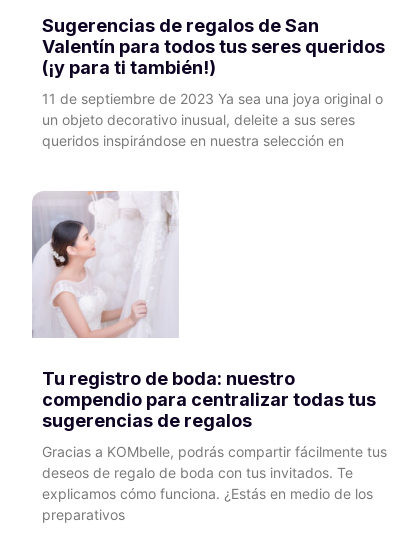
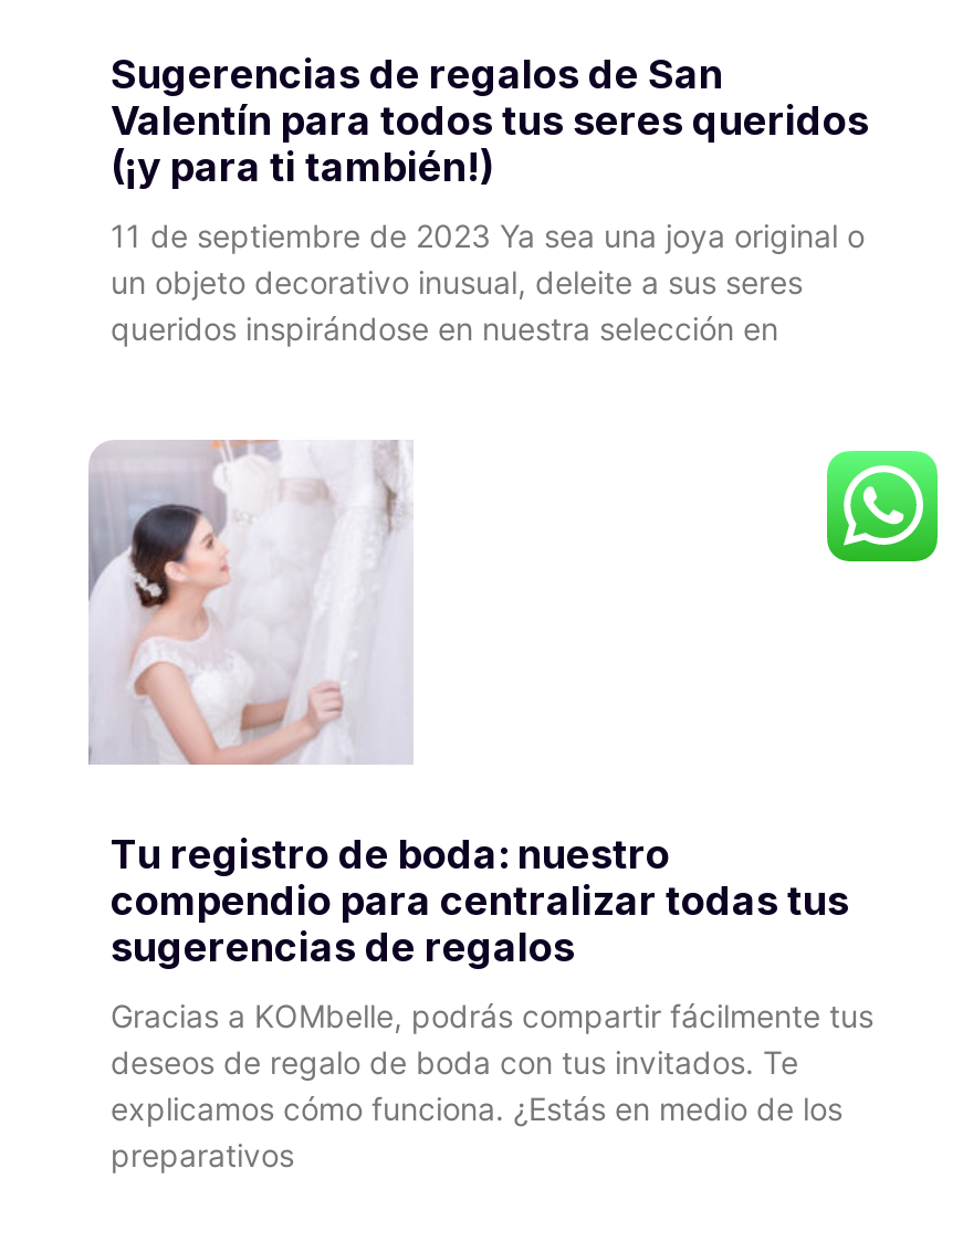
+ [image]
